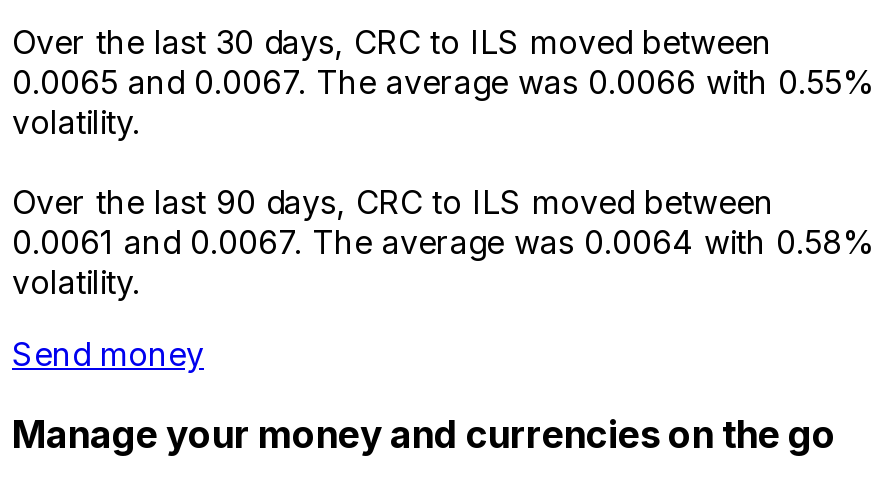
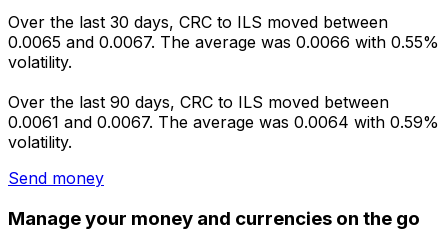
- 0.0061 and 0.0067. The average was 0.0064 with 0.58%
+ 0.0061 and 0.0067. The average was 0.0064 with 0.59%
